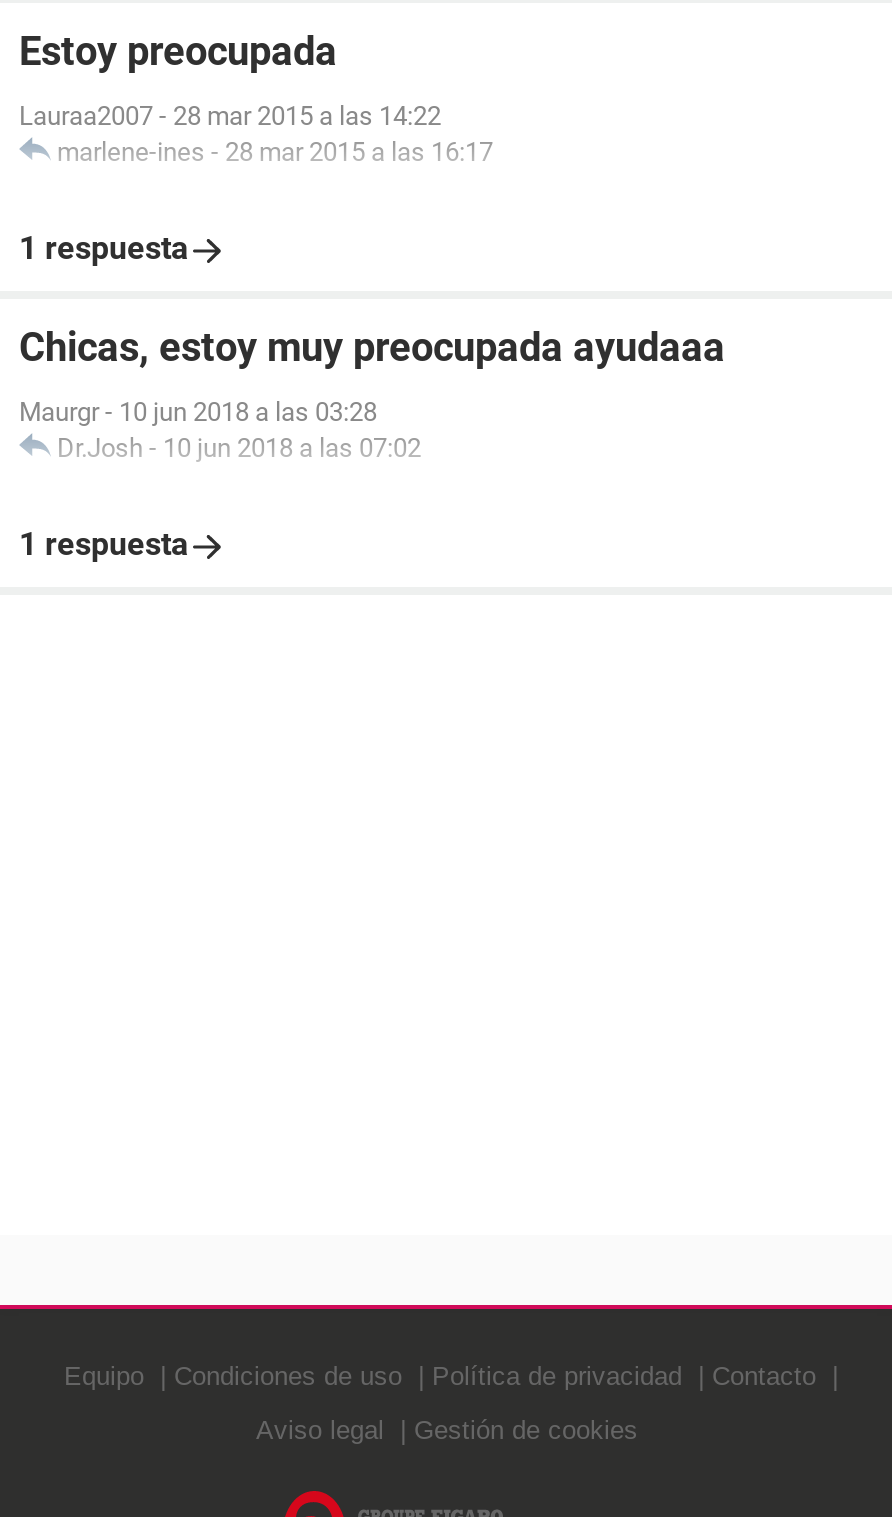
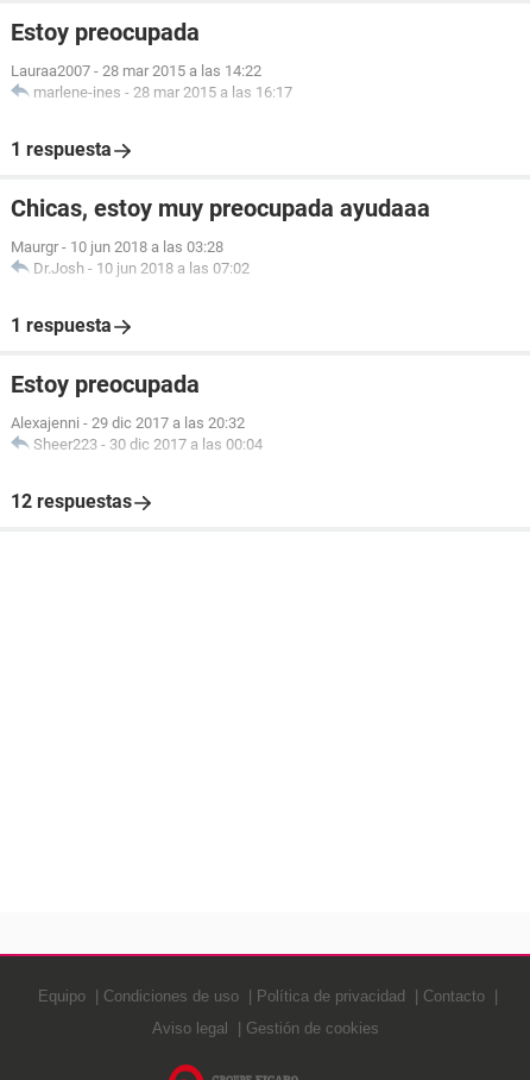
+ Estoy preocupada
+ Alexajenni - 29 dic 2017 a las 20:32
+ Sheer223 - 30 dic 2017 a las 00:04
+ 12 respuestas
